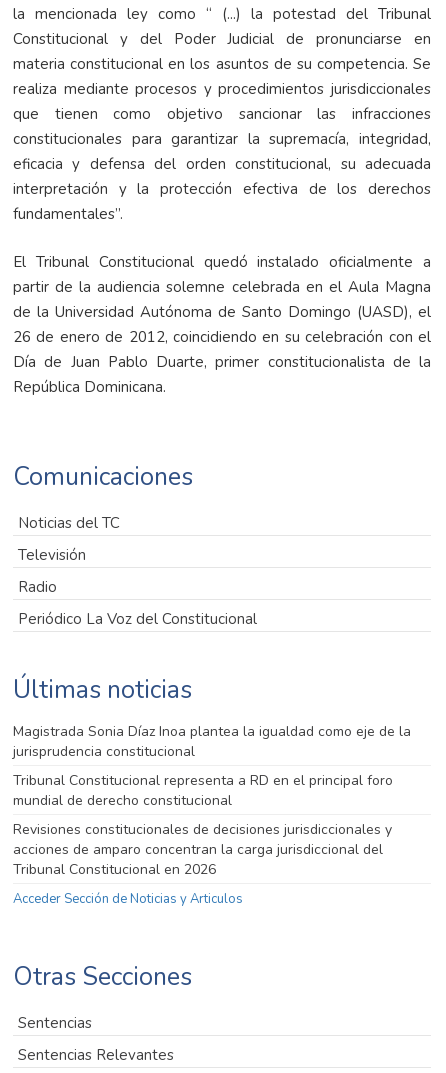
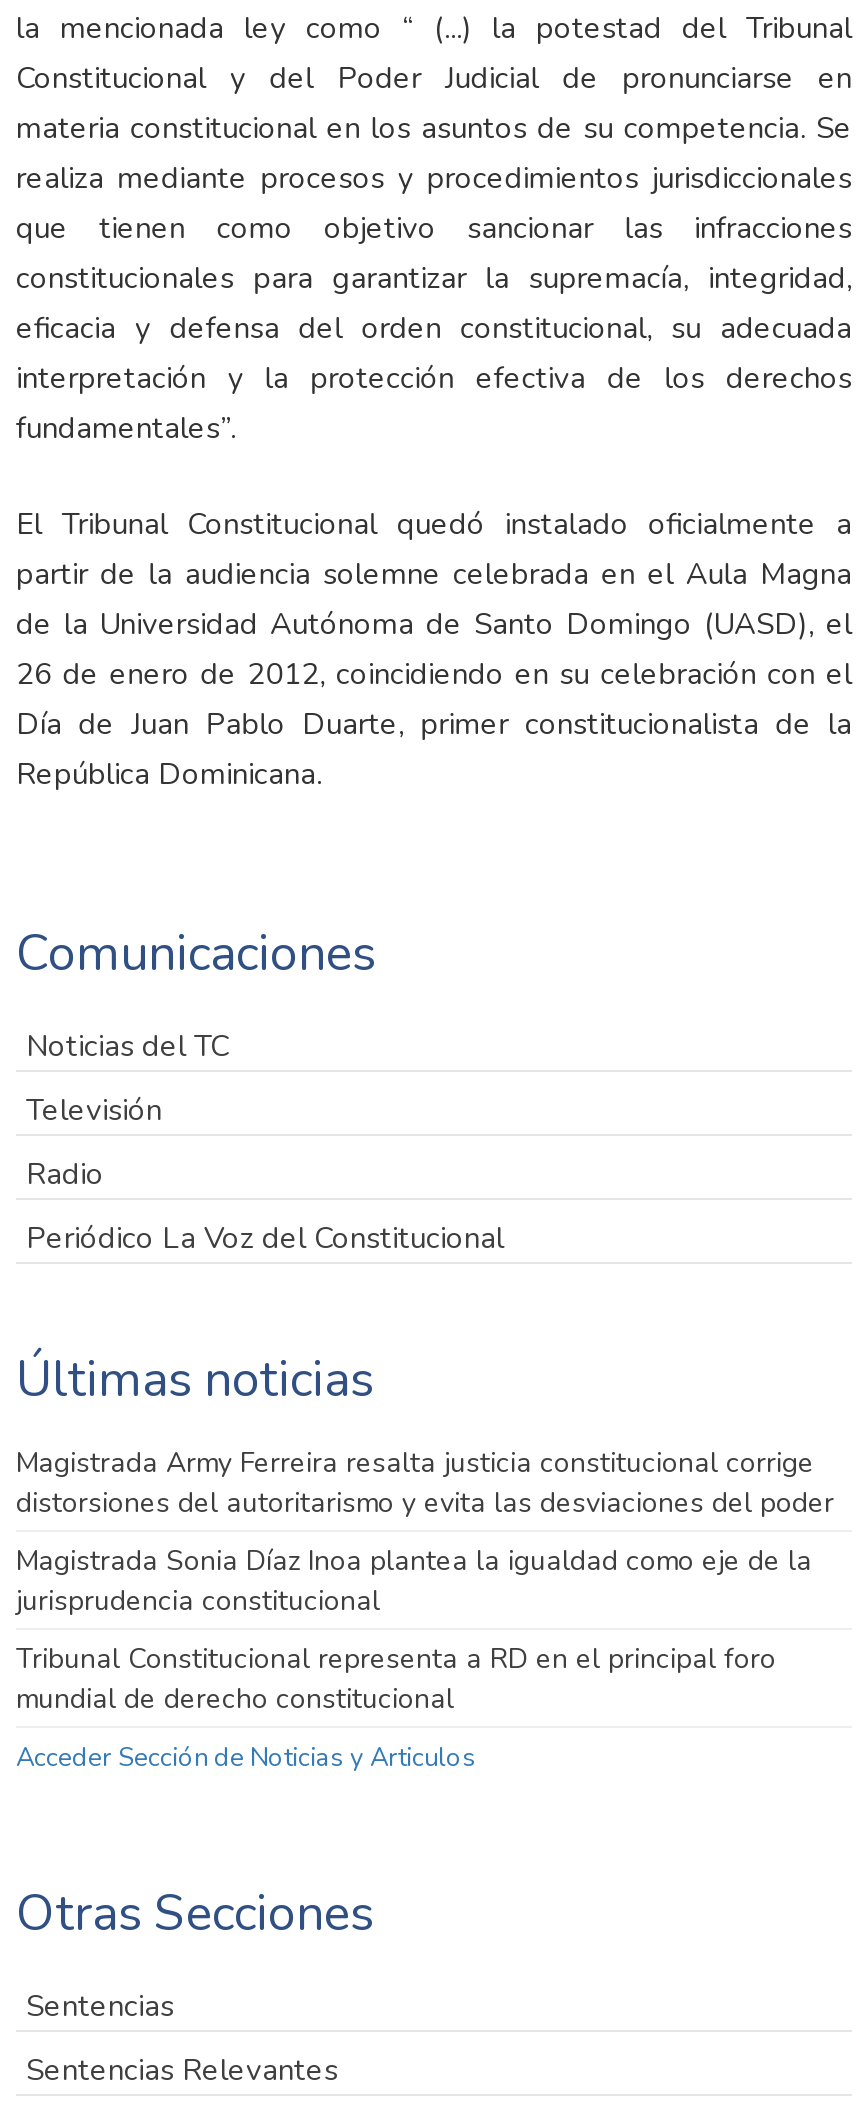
+ Magistrada Army Ferreira resalta justicia constitucional corrige
+ distorsiones del autoritarismo y evita las desviaciones del poder

moved down: Magistrada Sonia Díaz Inoa plantea la igualdad como eje de la | jurisprudencia constitucional | Tribunal Constitucional representa a RD en el principal foro | mundial de derecho constitucional

- Revisiones constitucionales de decisiones jurisdiccionales y
- acciones de amparo concentran la carga jurisdiccional del
- Tribunal Constitucional en 2026
